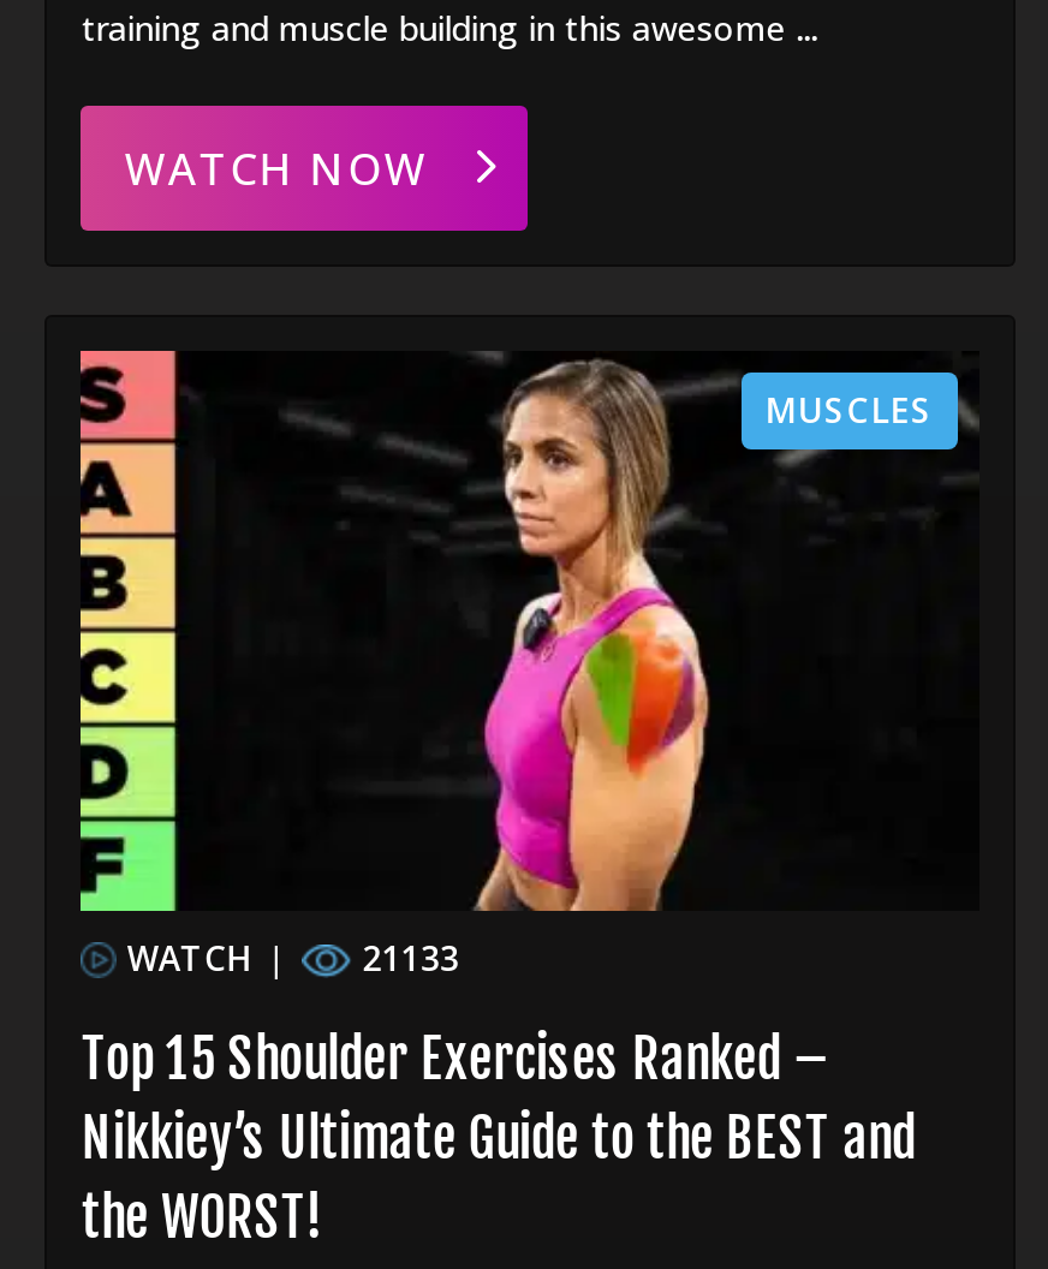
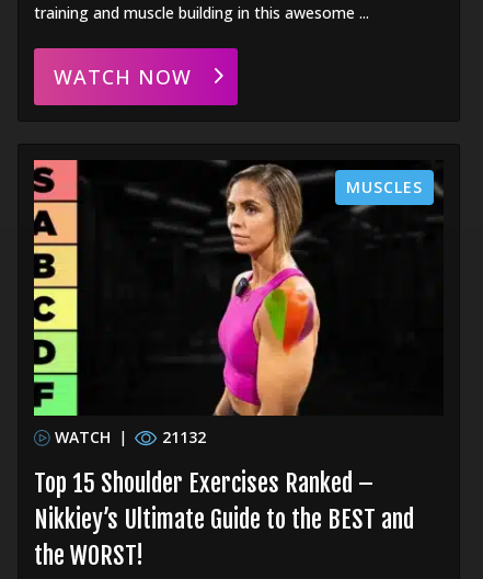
- 21133
+ 21132
